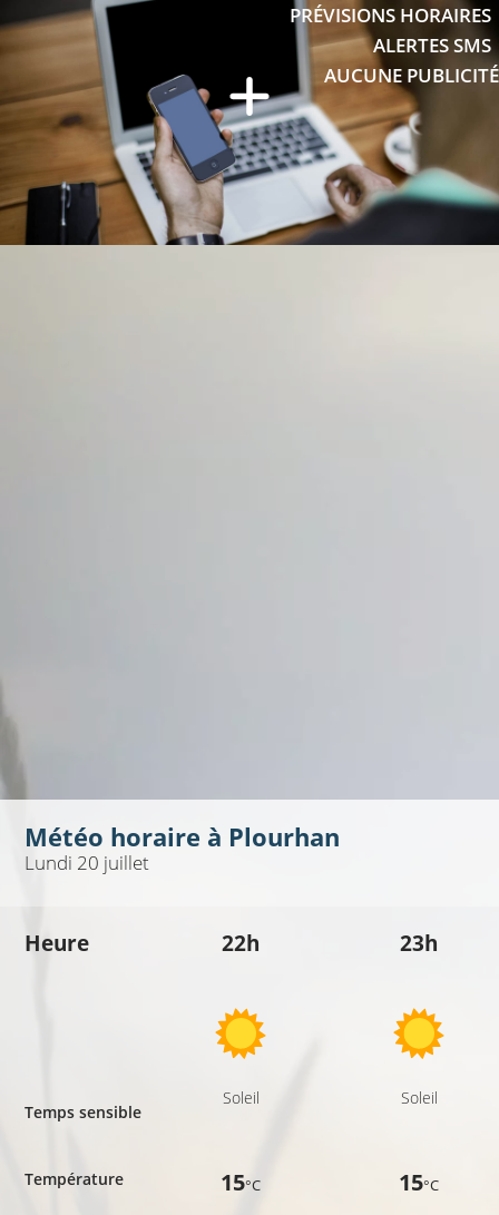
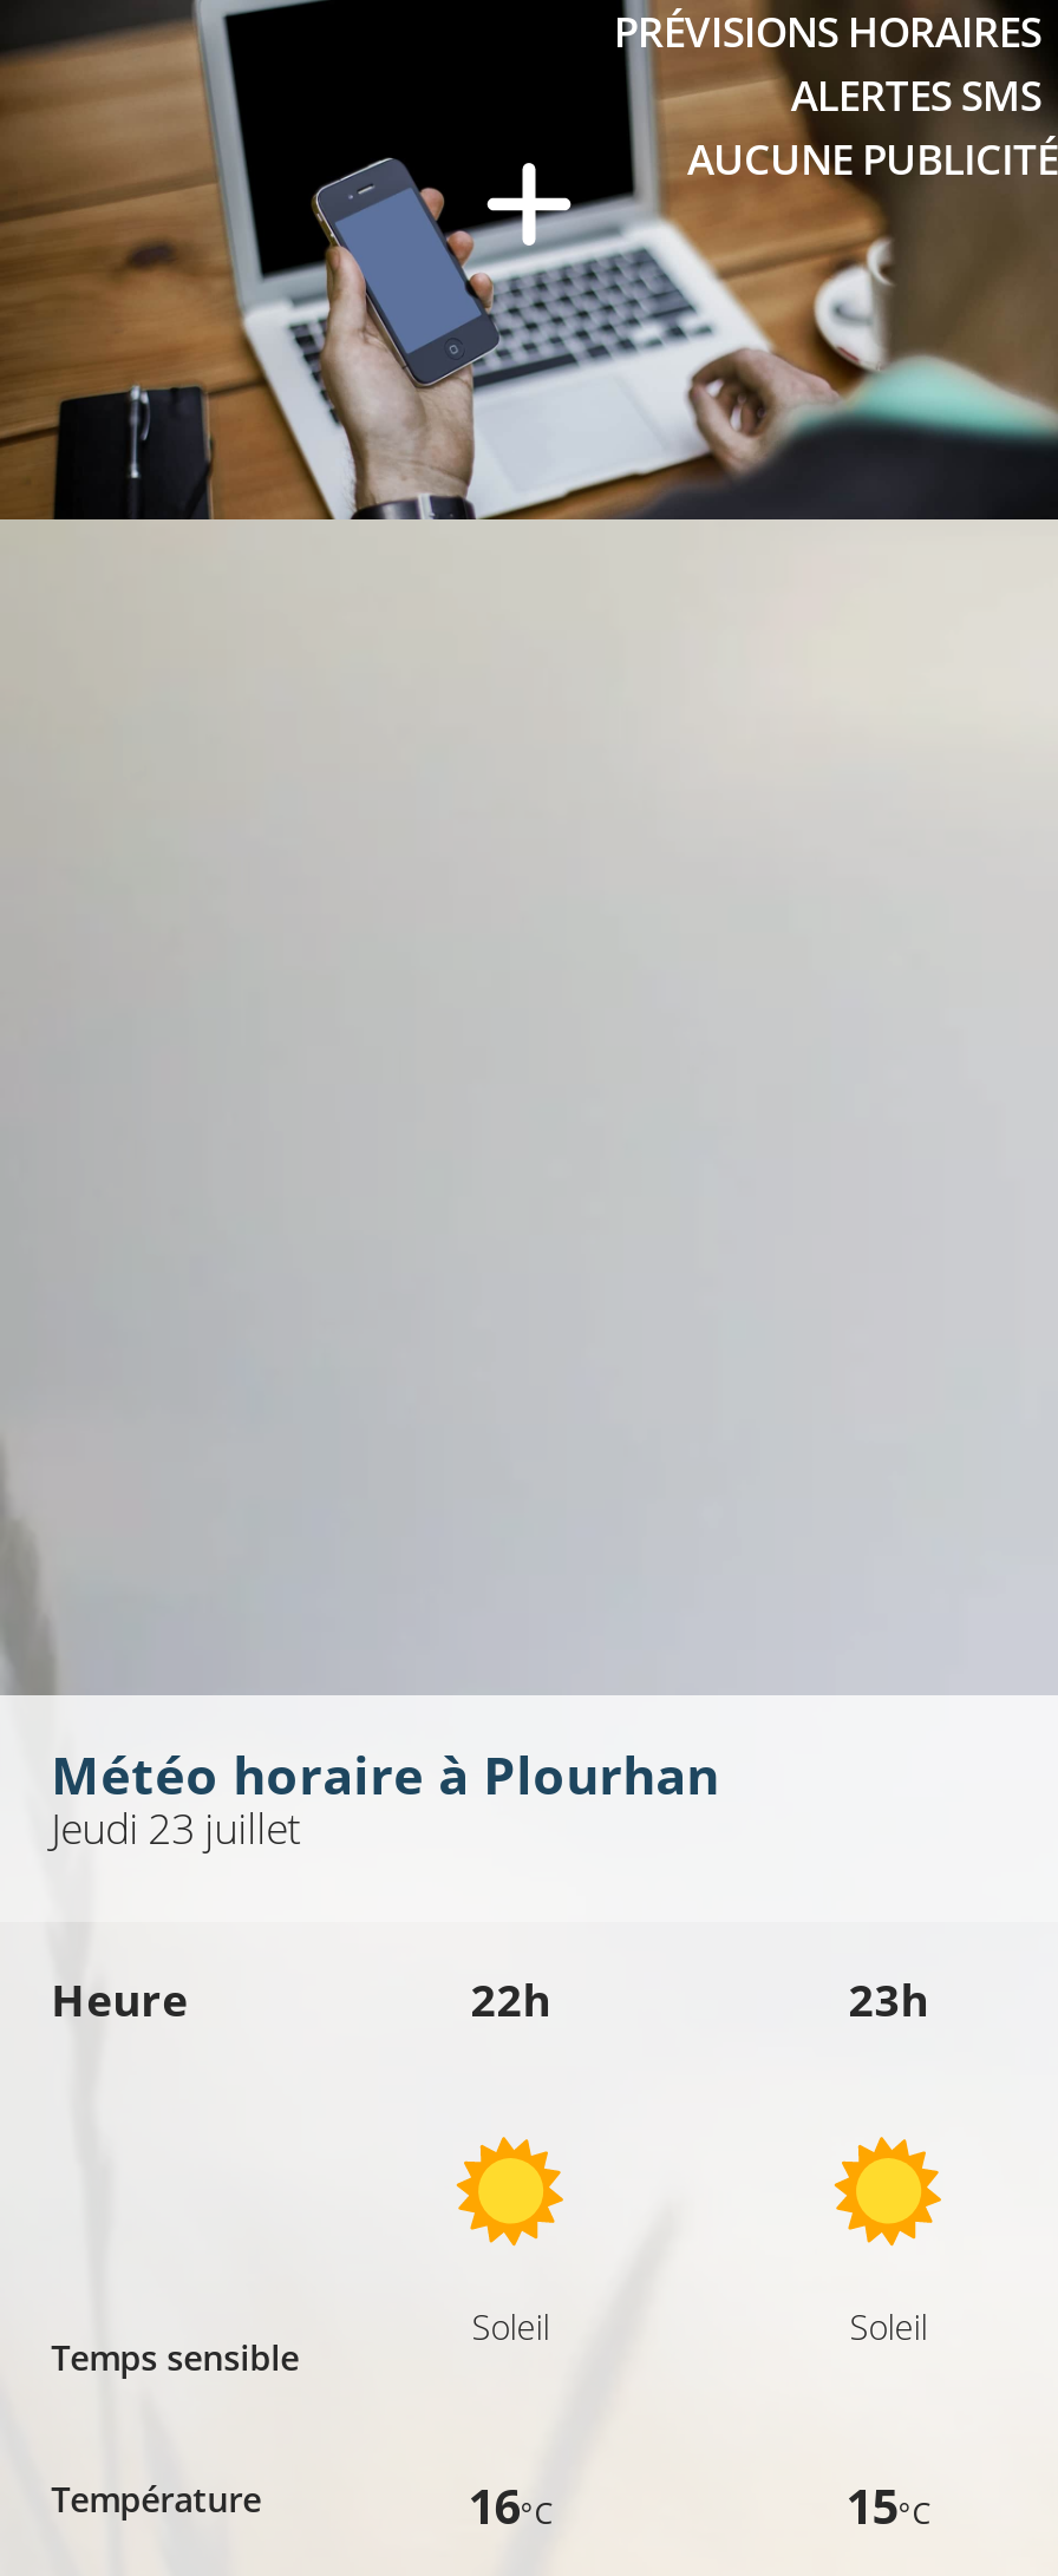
- Lundi 20 juillet
+ Jeudi 23 juillet

- 15°C
+ 16°C
